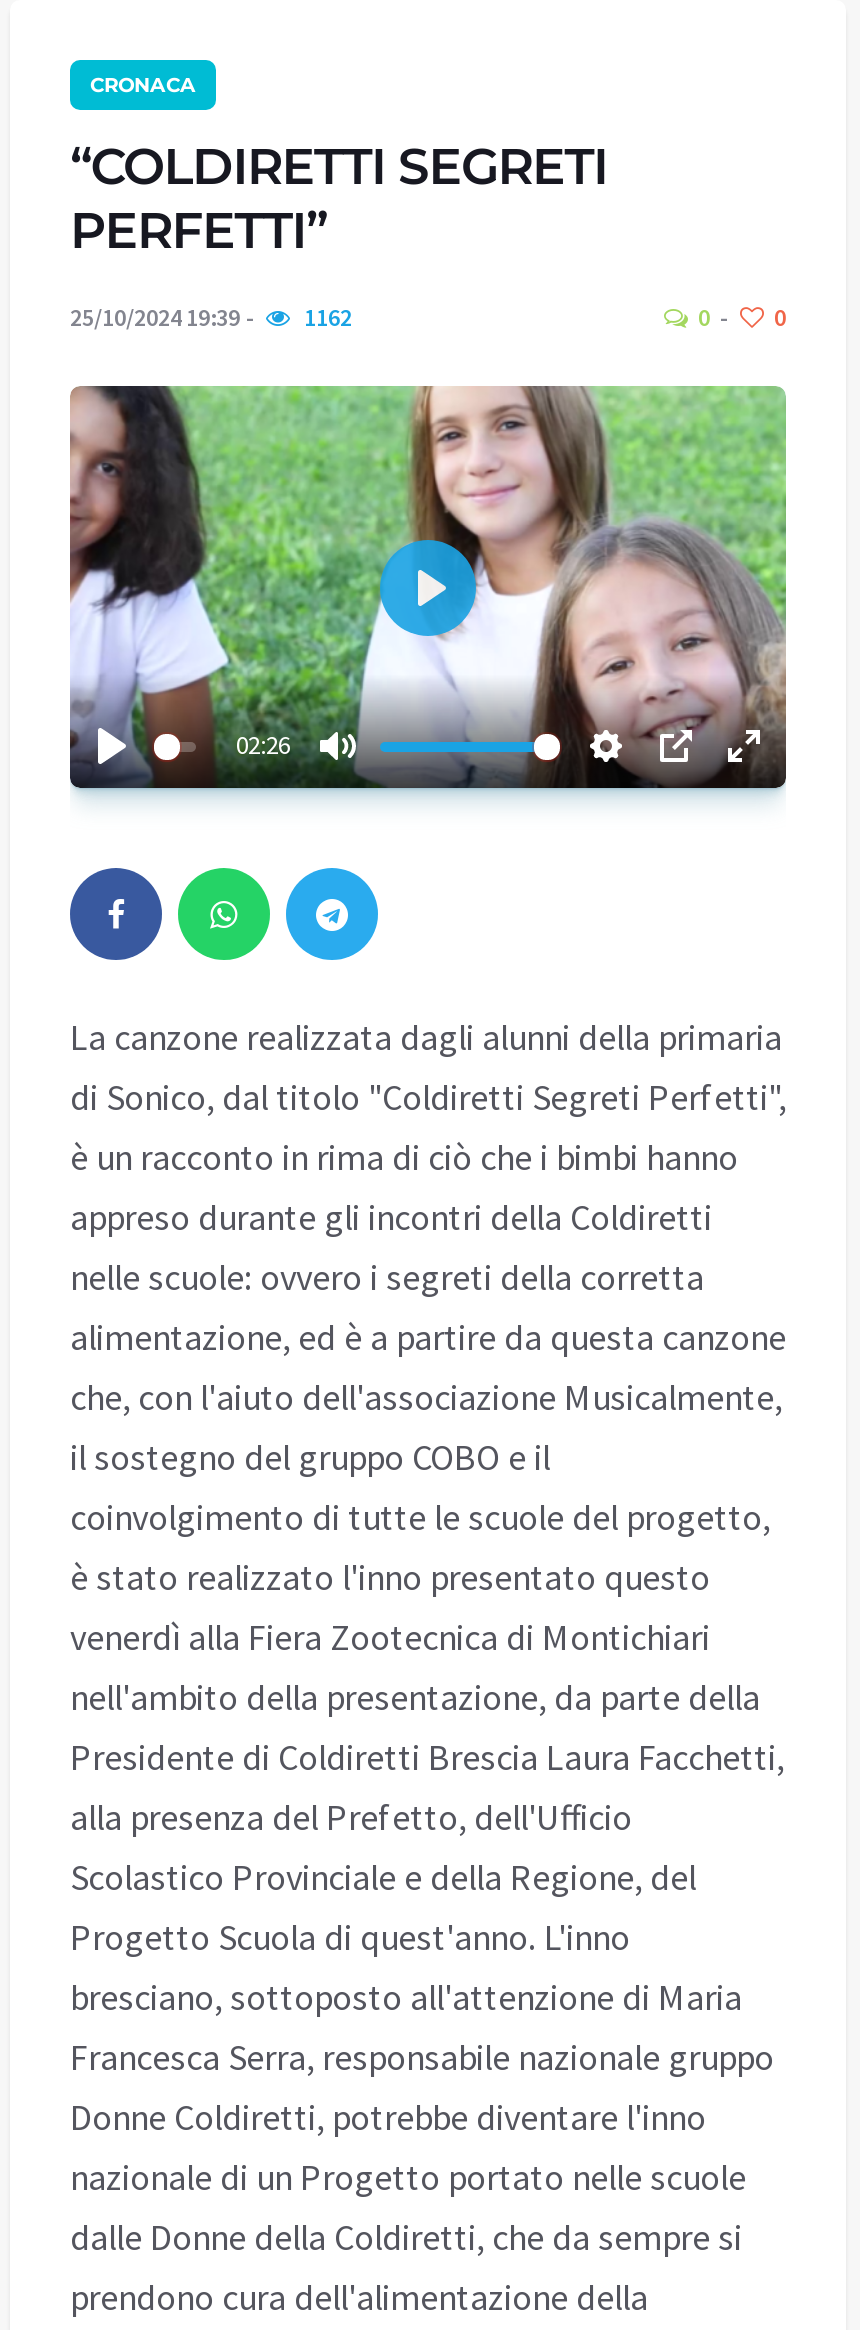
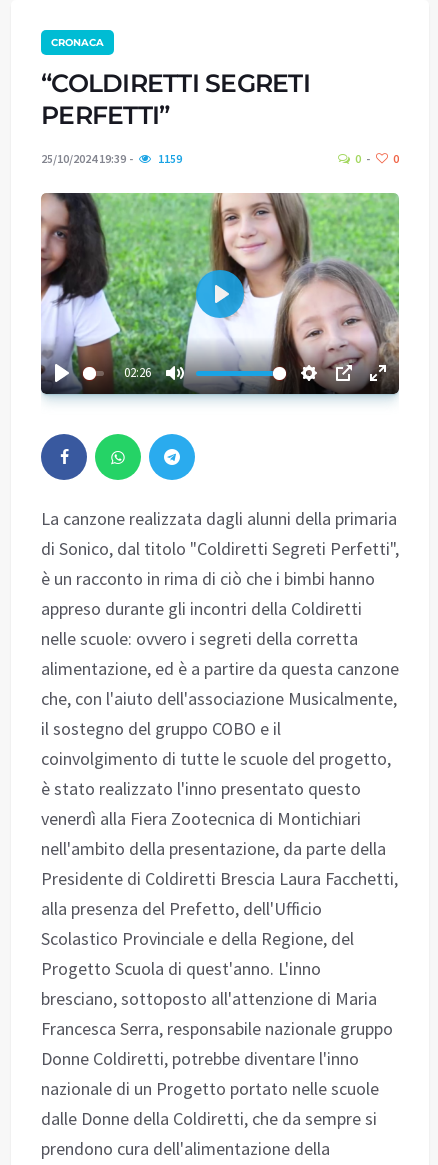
- 1162
+ 1159
